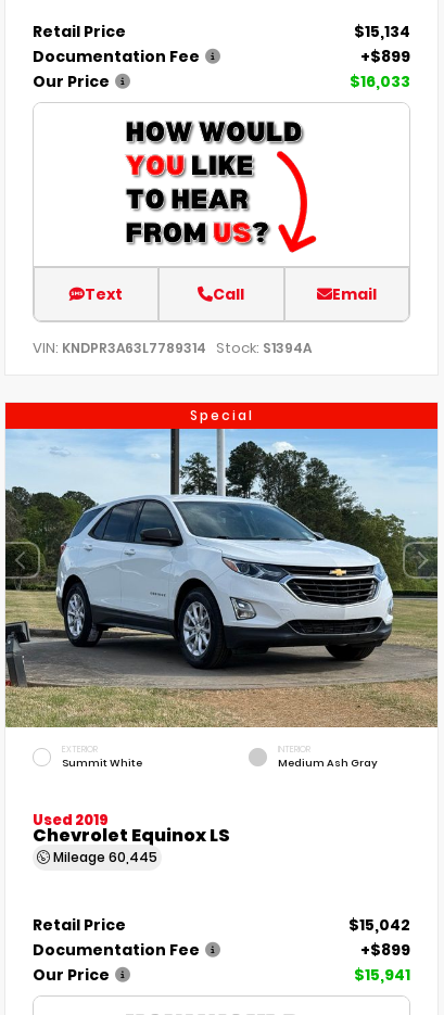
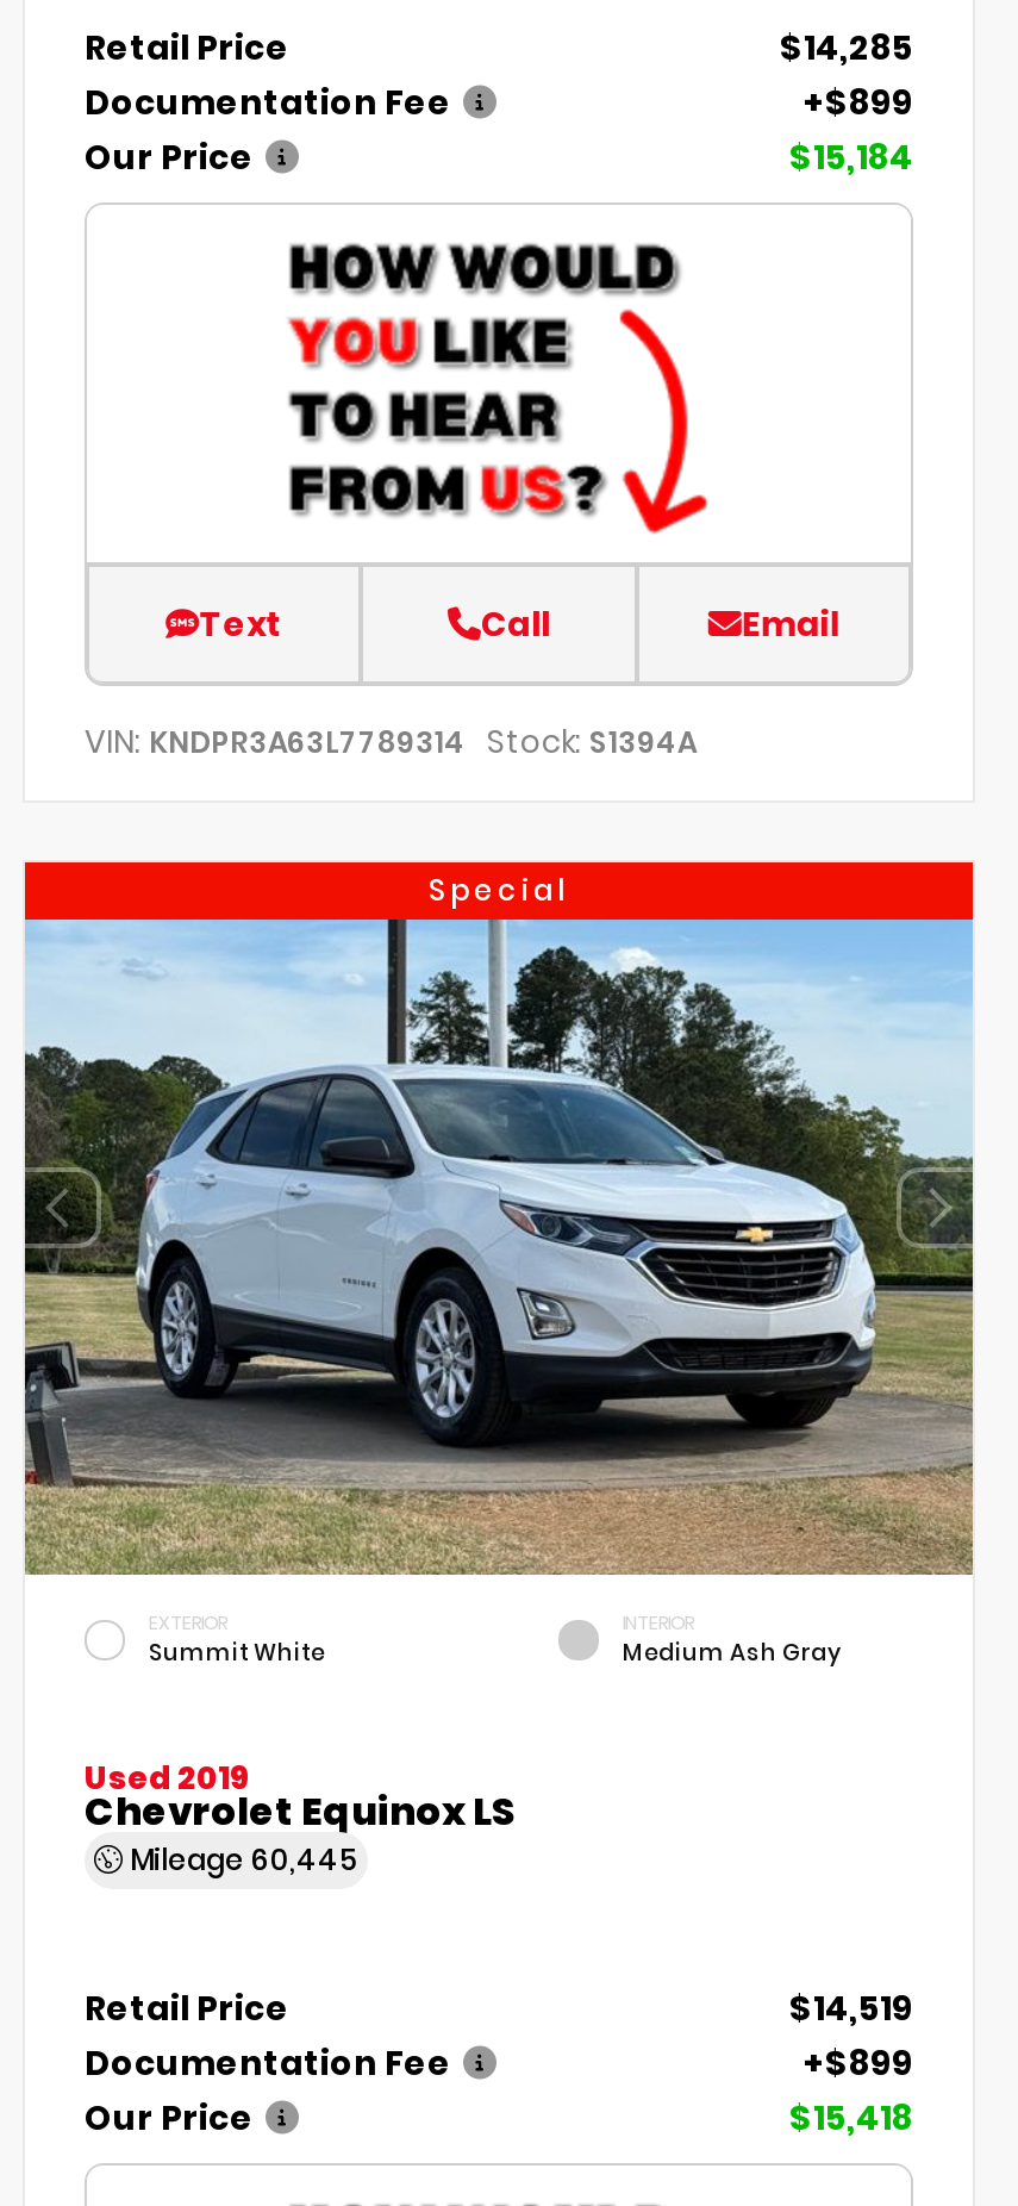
- $15,134
+ $14,285

- $16,033
+ $15,184

- $15,042
+ $14,519

- $15,941
+ $15,418
